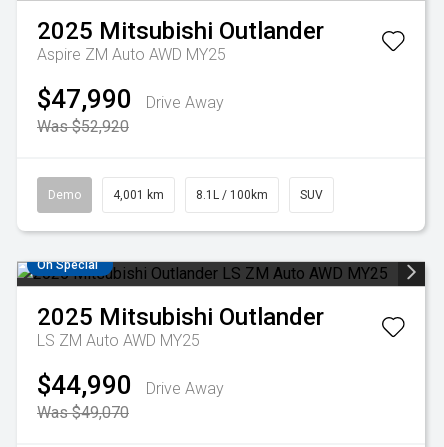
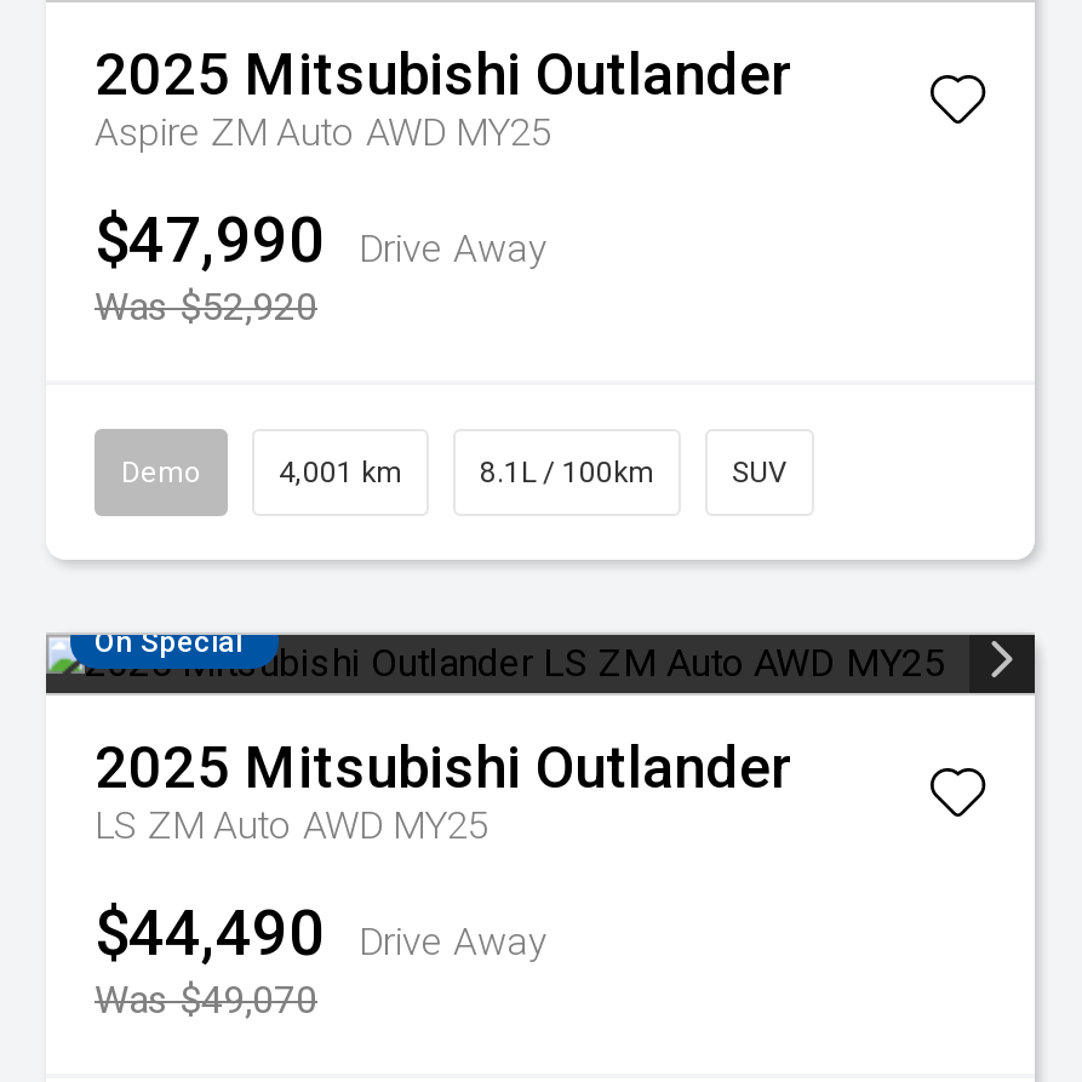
- $44,990 Drive Away
+ $44,490 Drive Away
